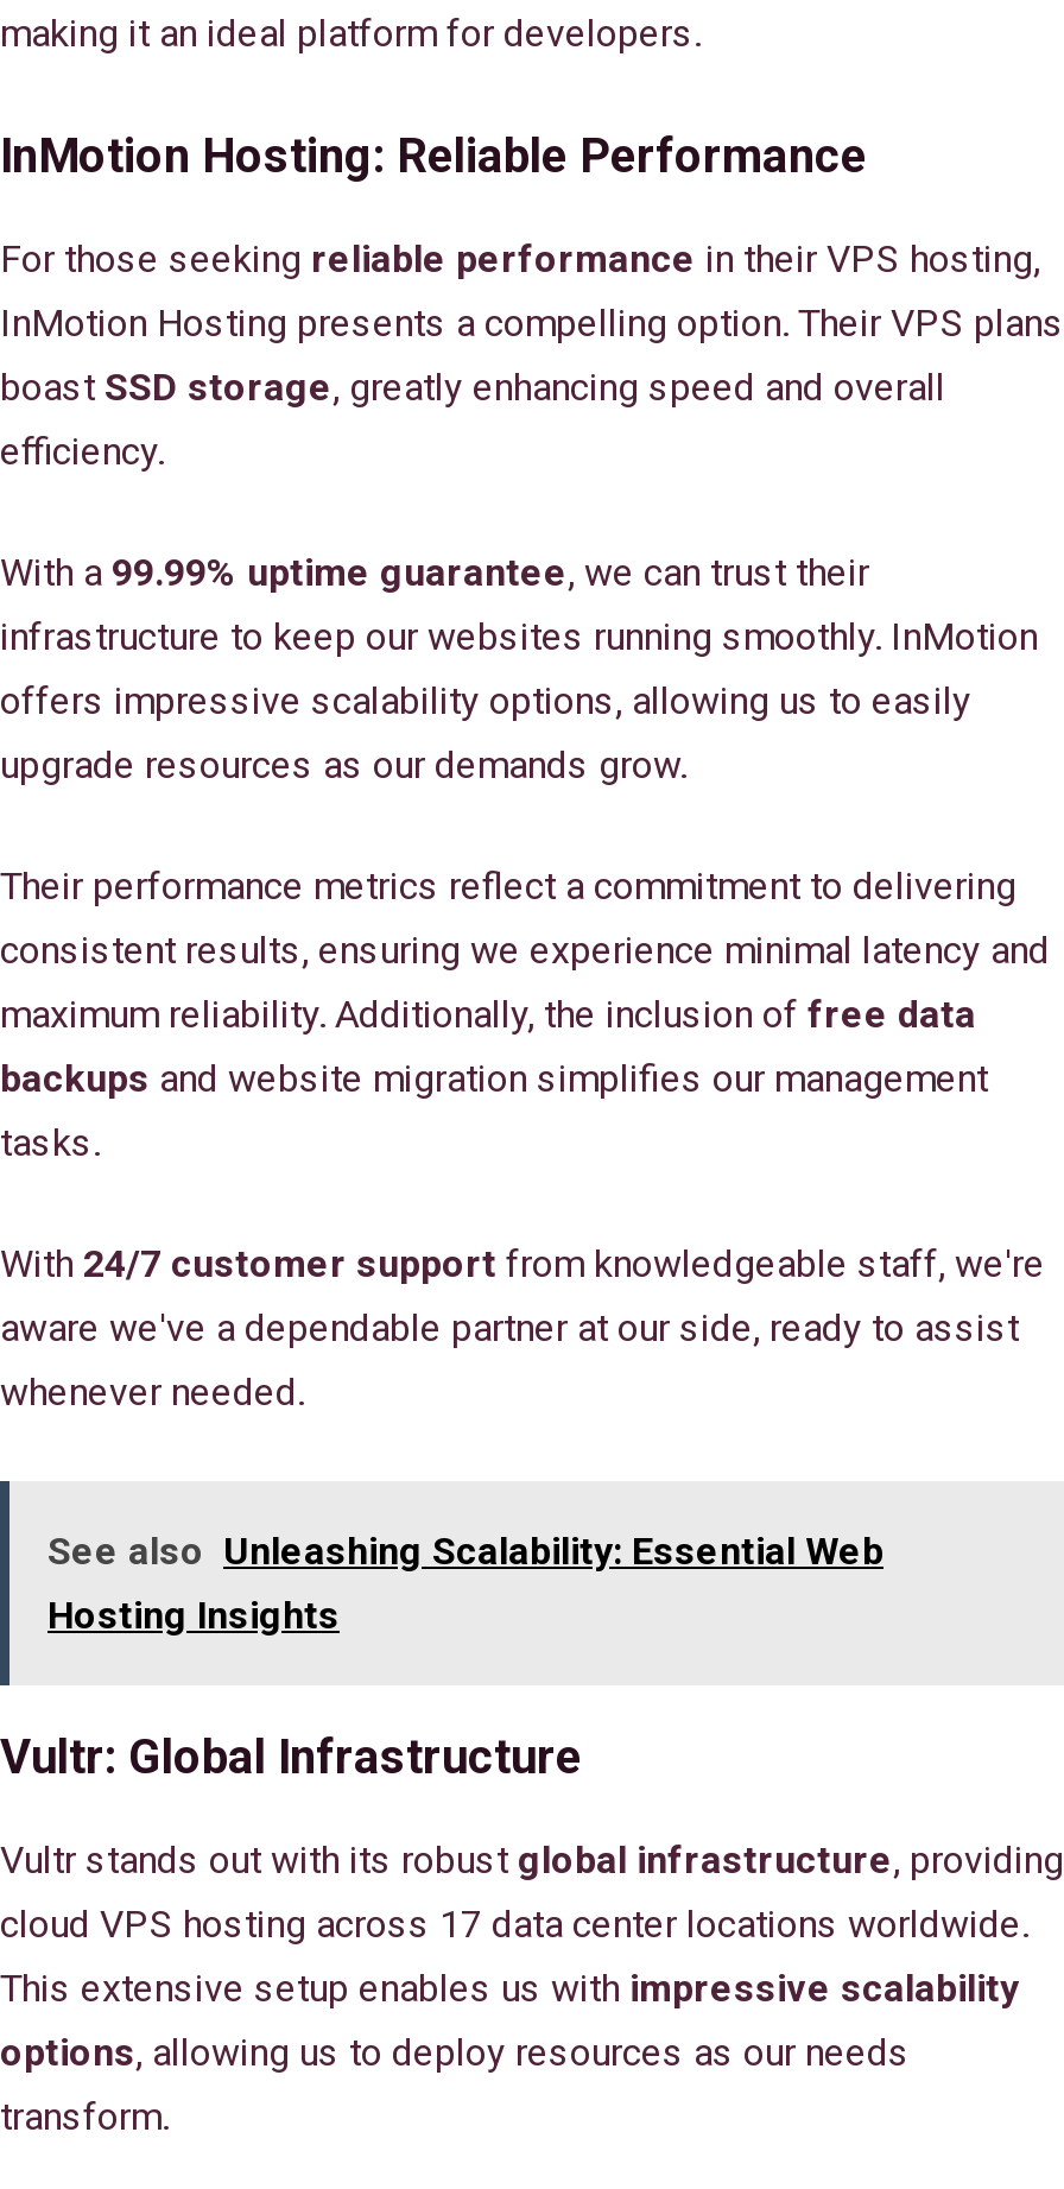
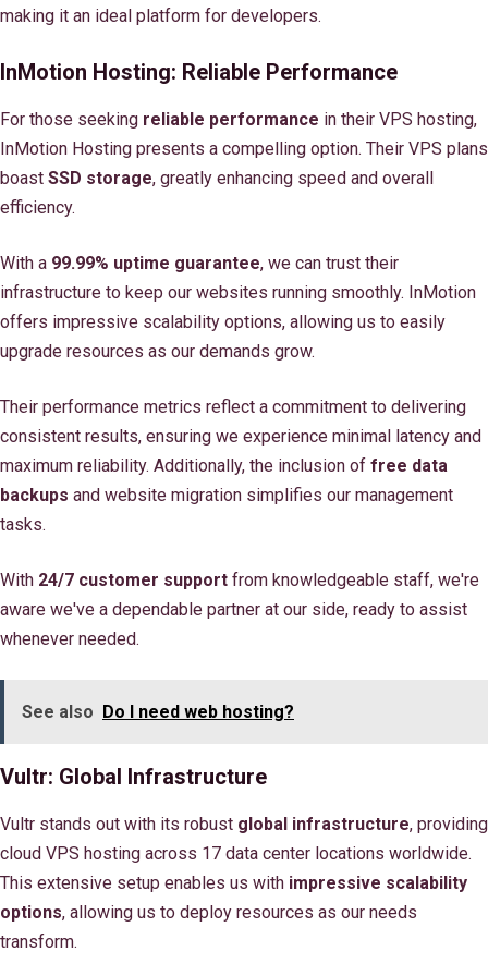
- See also Unleashing Scalability: Essential Web
- Hosting Insights
+ See also Do I need web hosting?
